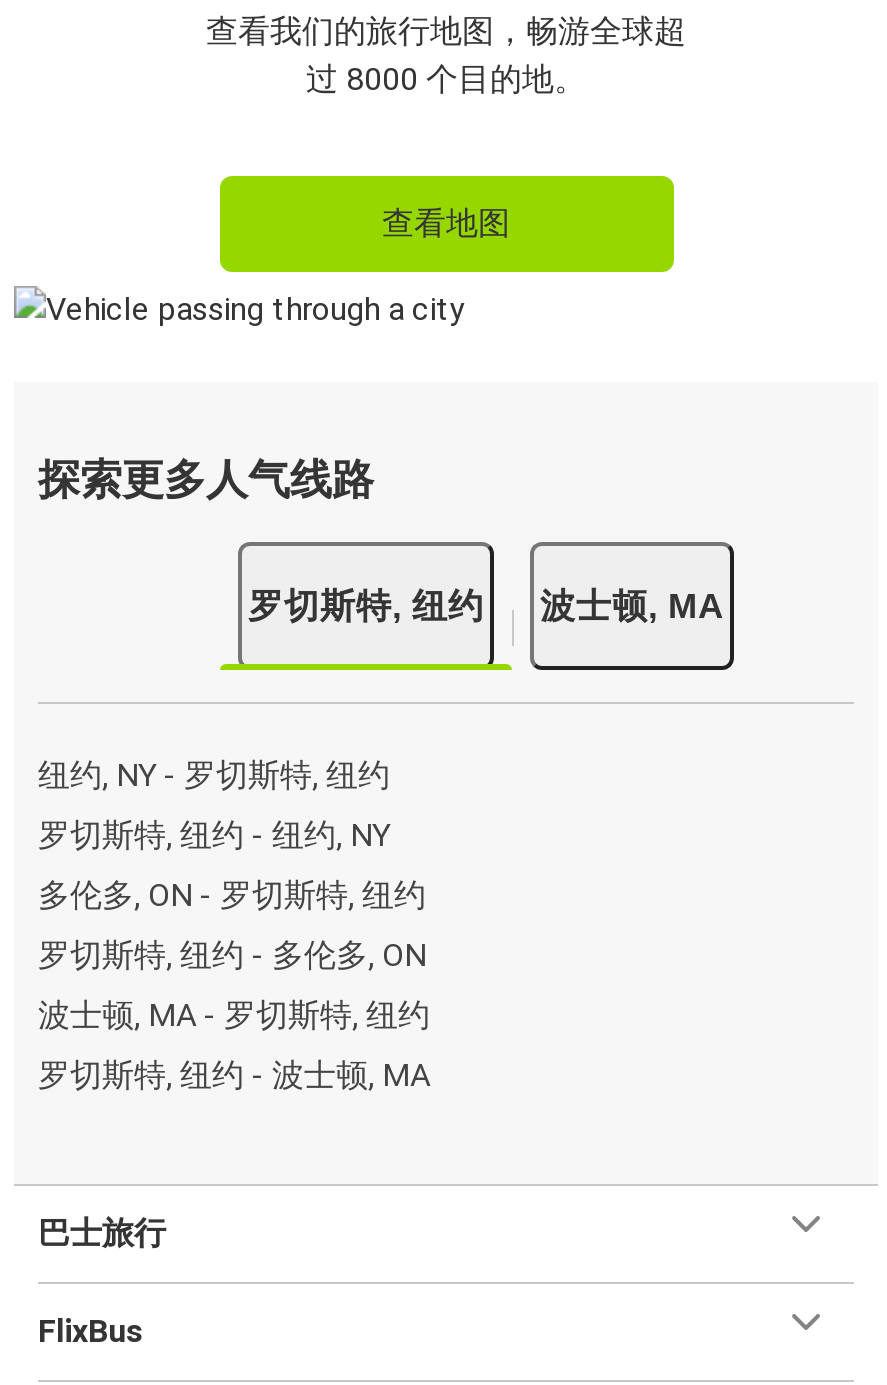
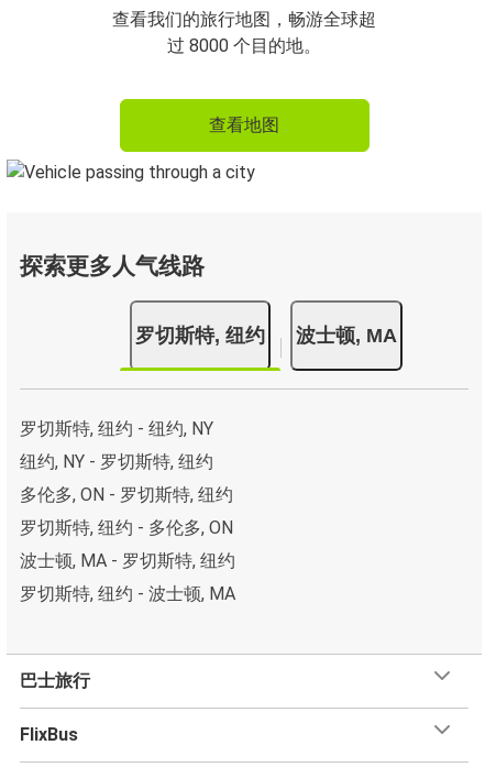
moved down: 纽约, NY - 罗切斯特, 纽约

moved up: 罗切斯特, 纽约 - 纽约, NY
